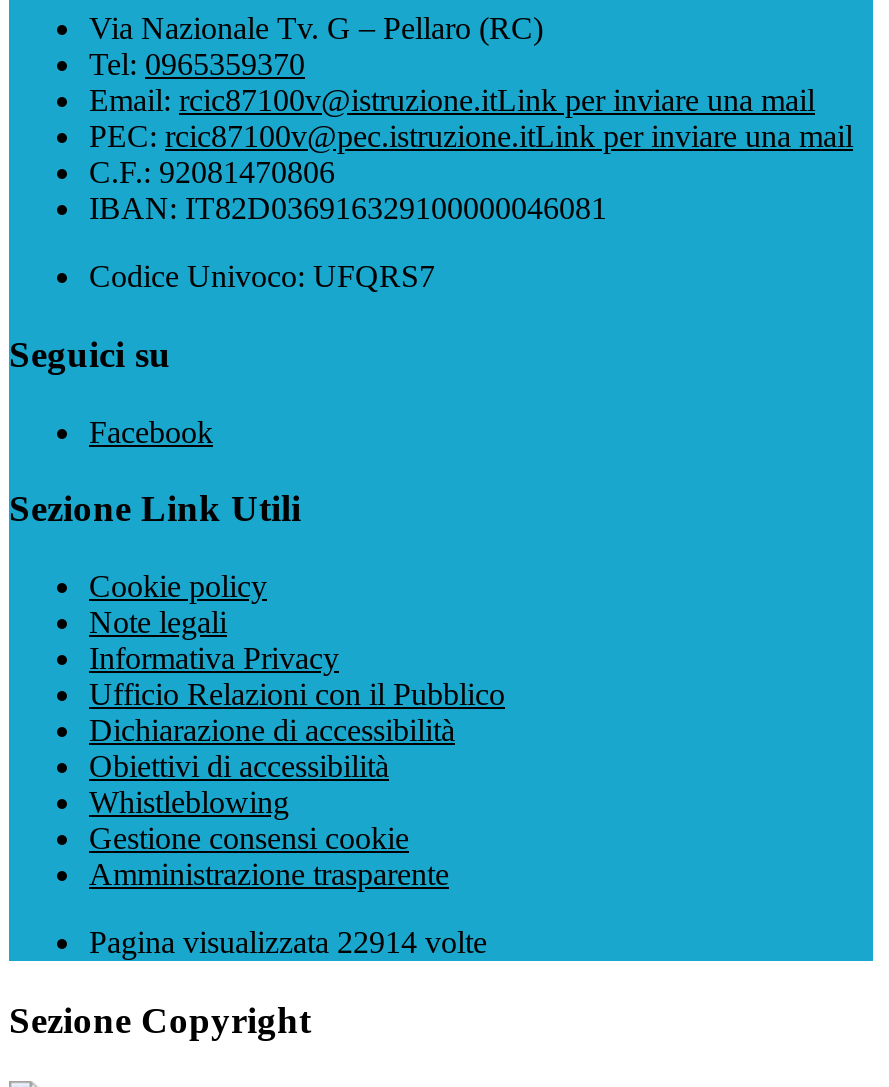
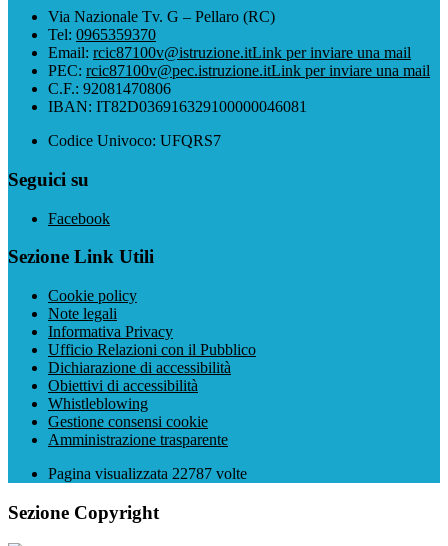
- Pagina visualizzata 22914 volte
+ Pagina visualizzata 22787 volte
